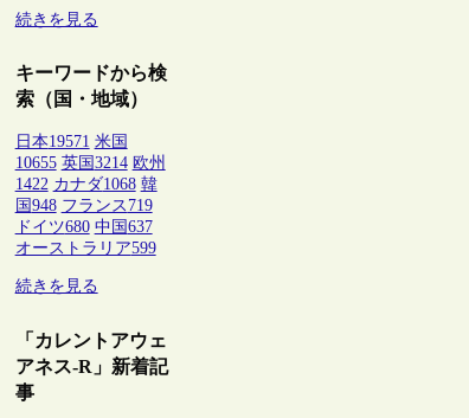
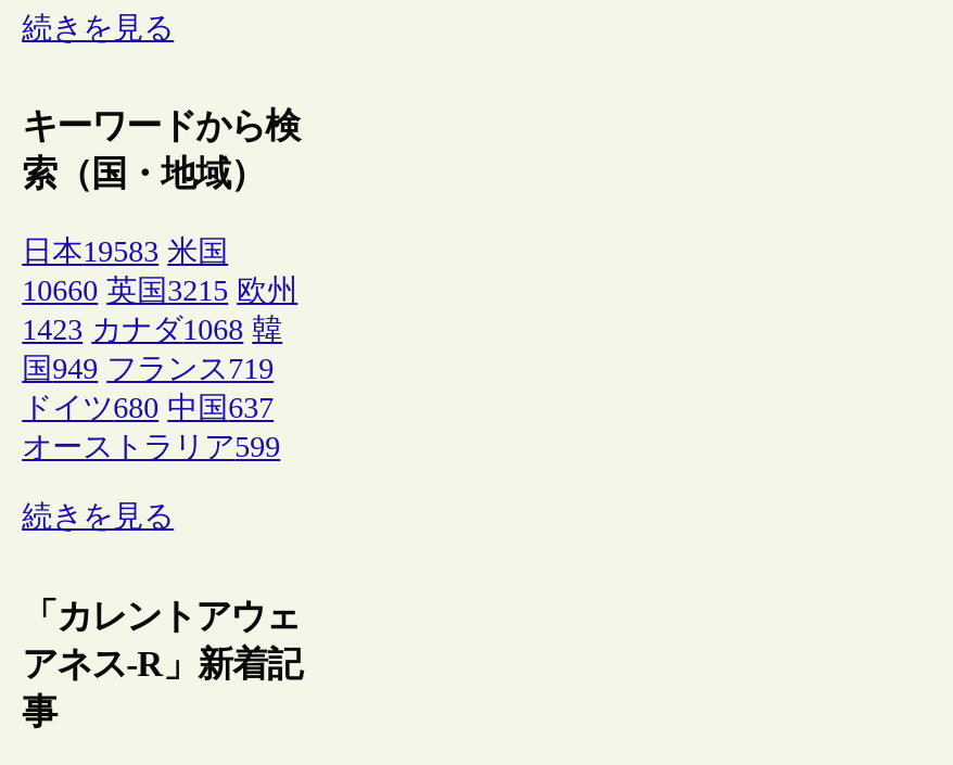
- 日本19571 米国
+ 日本19583 米国

- 10655 英国3214 欧州
+ 10660 英国3215 欧州

- 1422 カナダ1068 韓
+ 1423 カナダ1068 韓

- 国948 フランス719
+ 国949 フランス719
